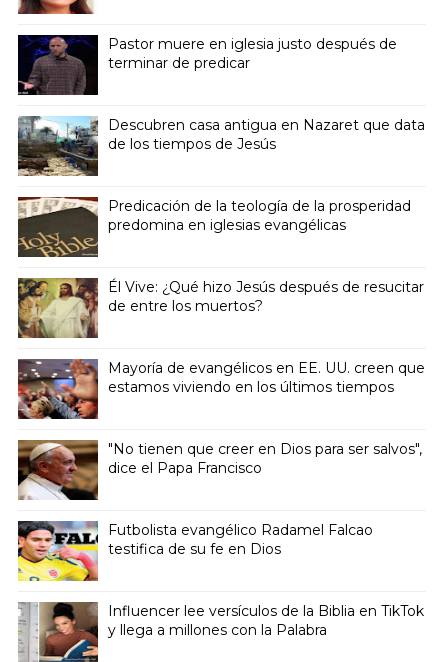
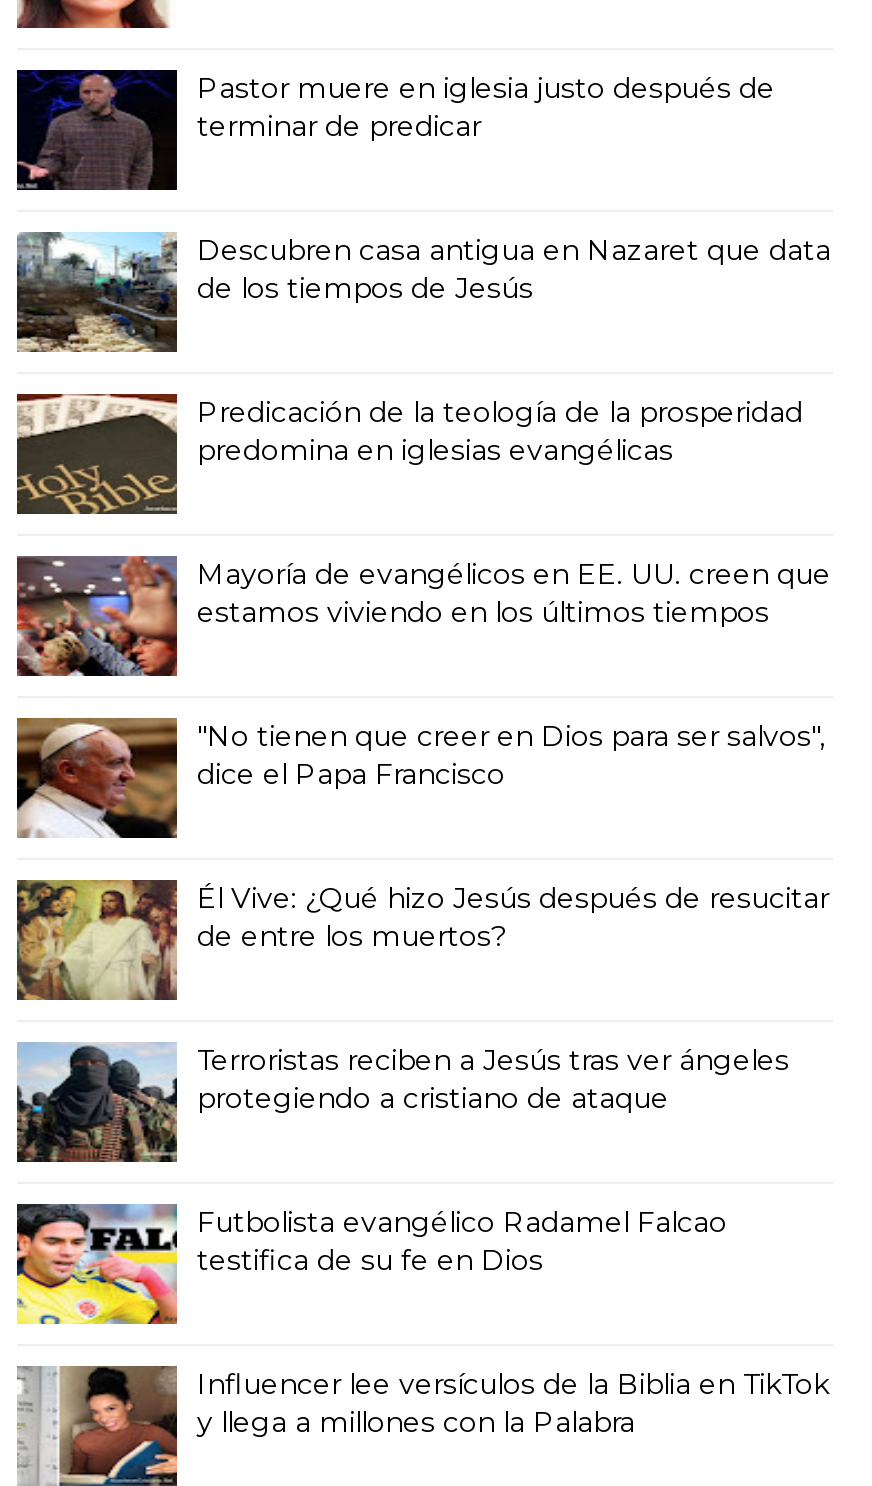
moved down: [image] | Él Vive: ¿Qué hizo Jesús después de resucitar | de entre los muertos?

moved up: [image] | Mayoría de evangélicos en EE. UU. creen que | estamos viviendo en los últimos tiempos | "No tienen que creer en Dios para ser salvos", | dice el Papa Francisco

+ [image]
+ Terroristas reciben a Jesús tras ver ángeles
+ protegiendo a cristiano de ataque
